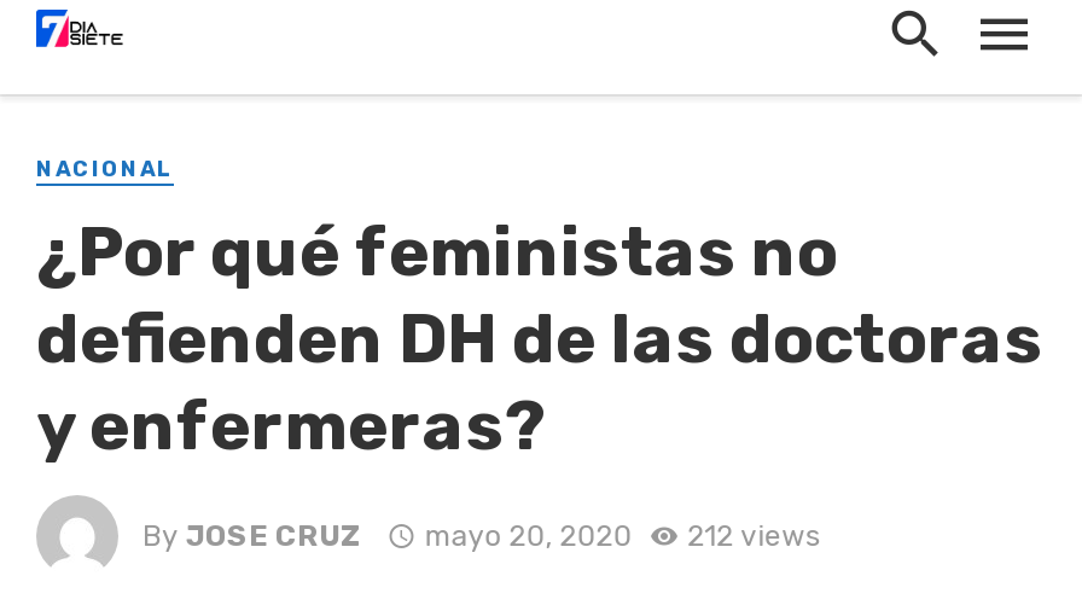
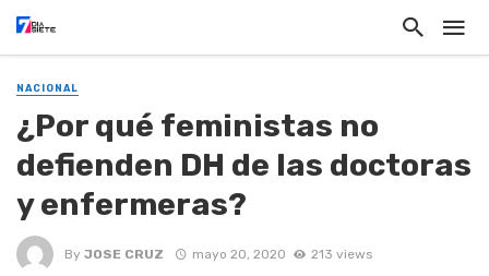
- By JOSE CRUZ mayo 20, 2020 212 views
+ By JOSE CRUZ mayo 20, 2020 213 views
